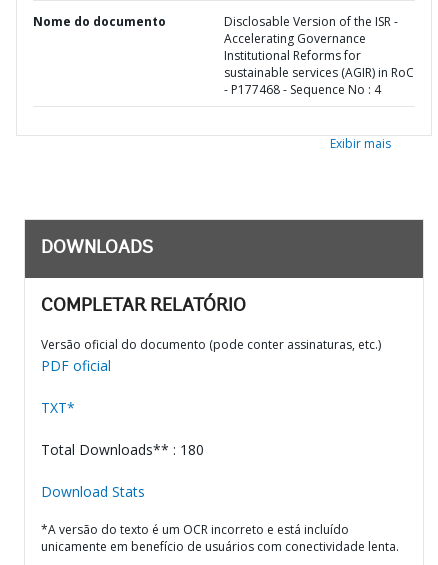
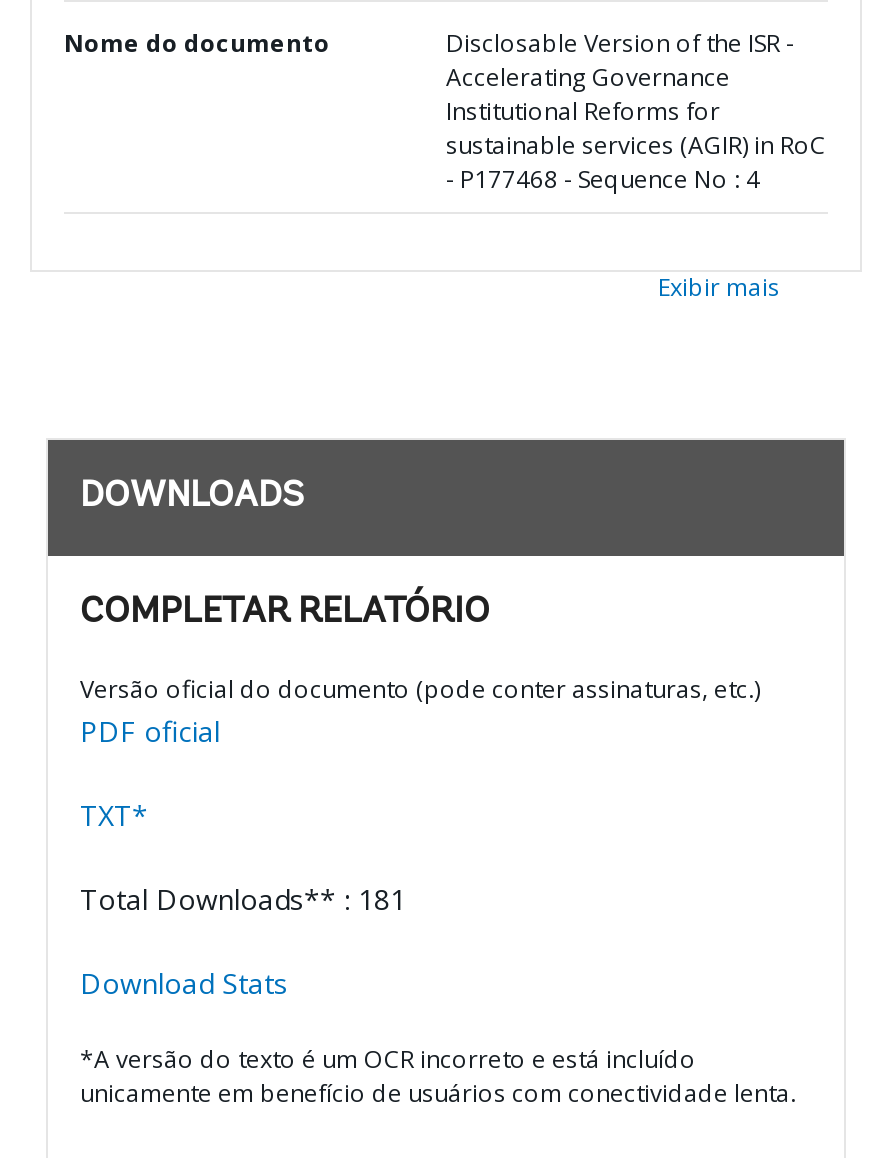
- Total Downloads** : 180
+ Total Downloads** : 181
